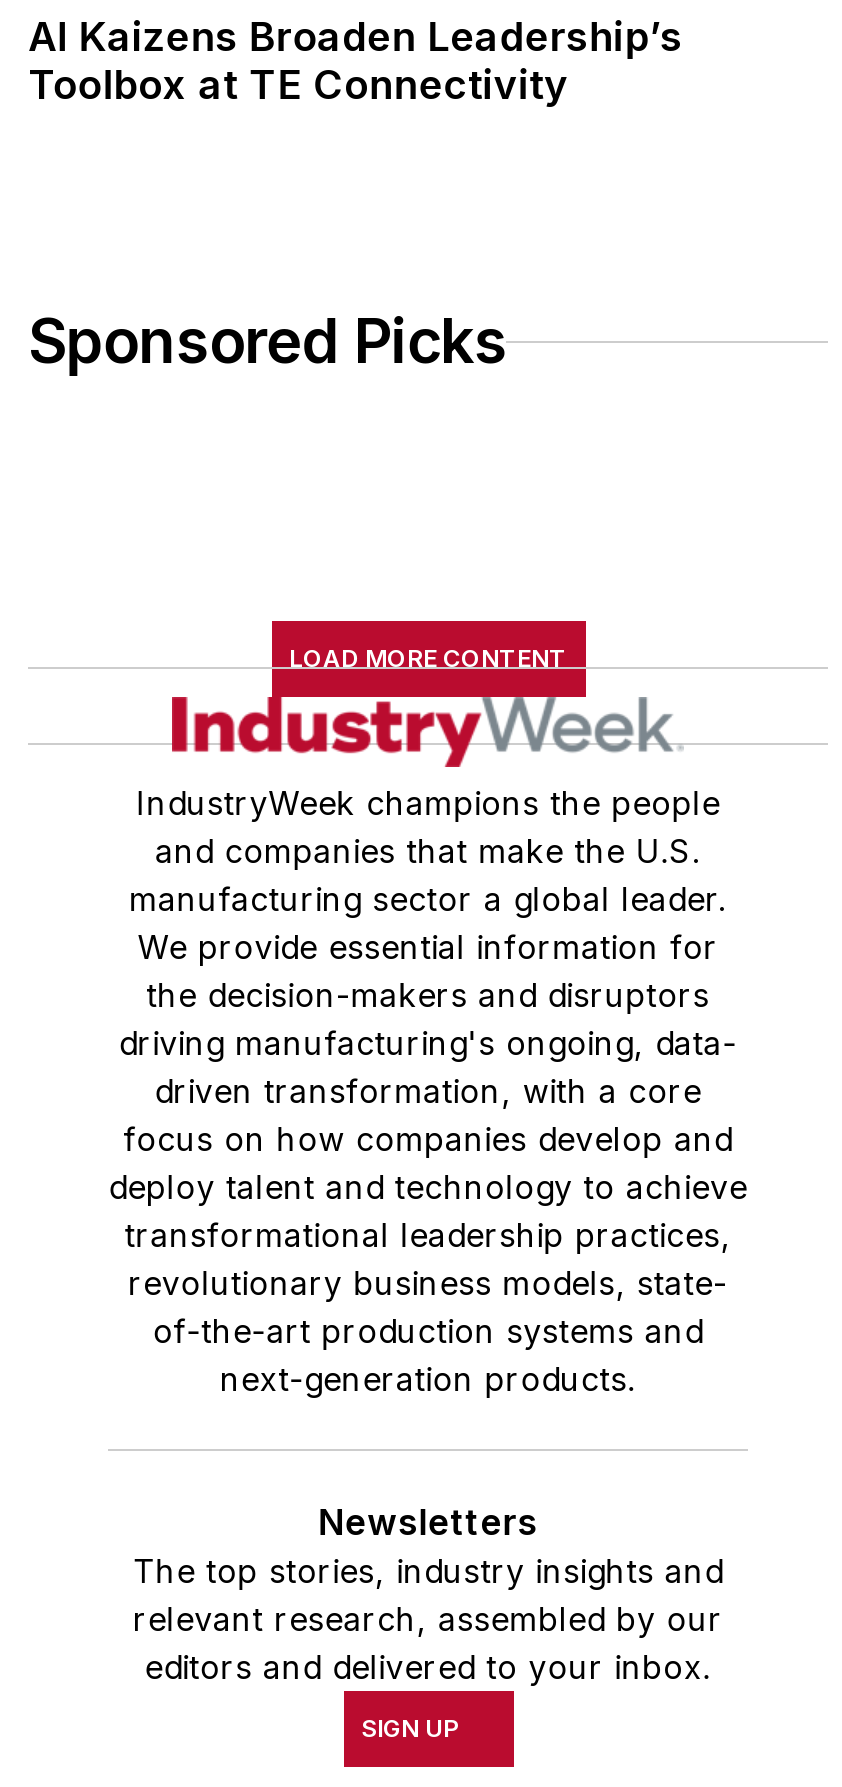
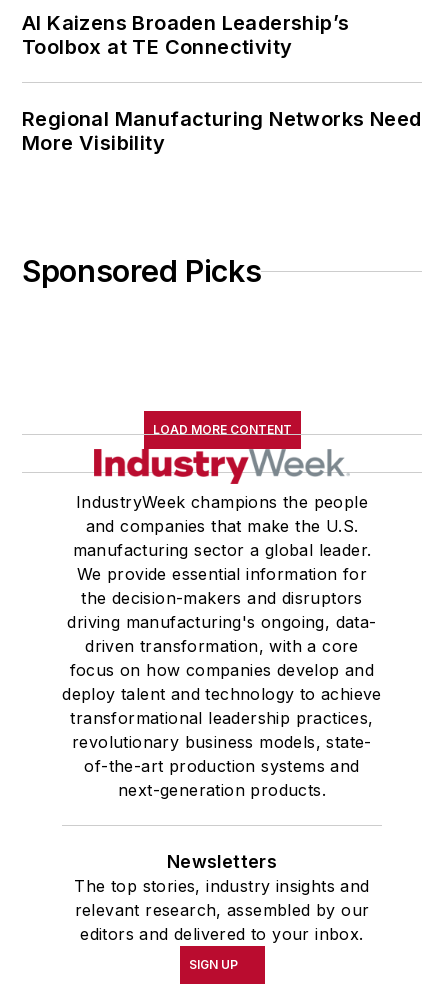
+ Regional Manufacturing Networks Need
+ More Visibility
